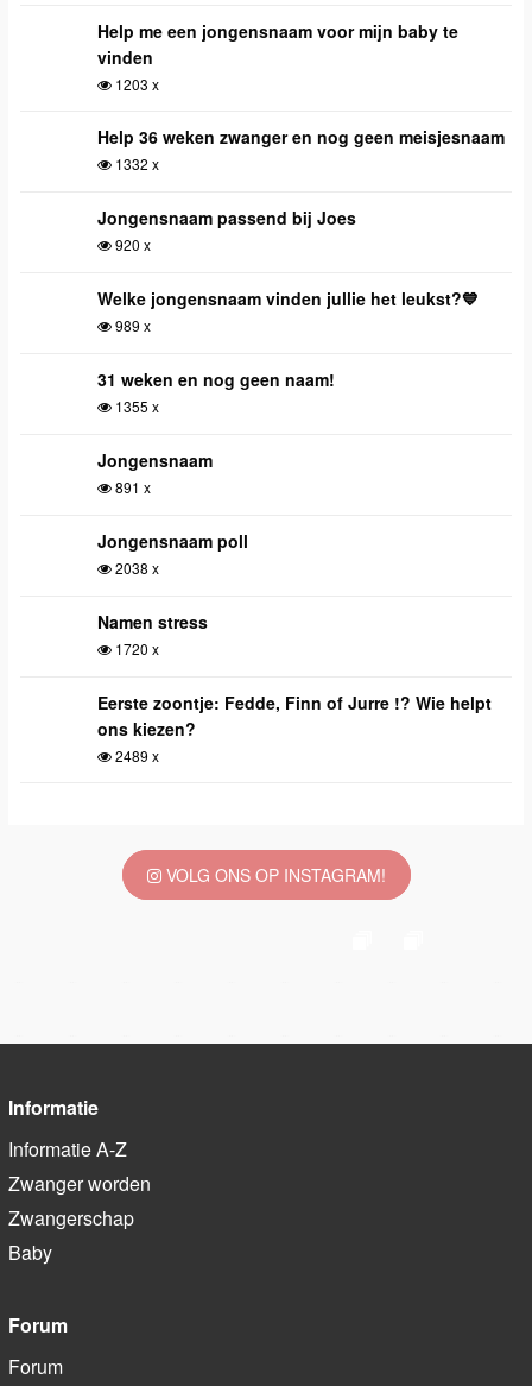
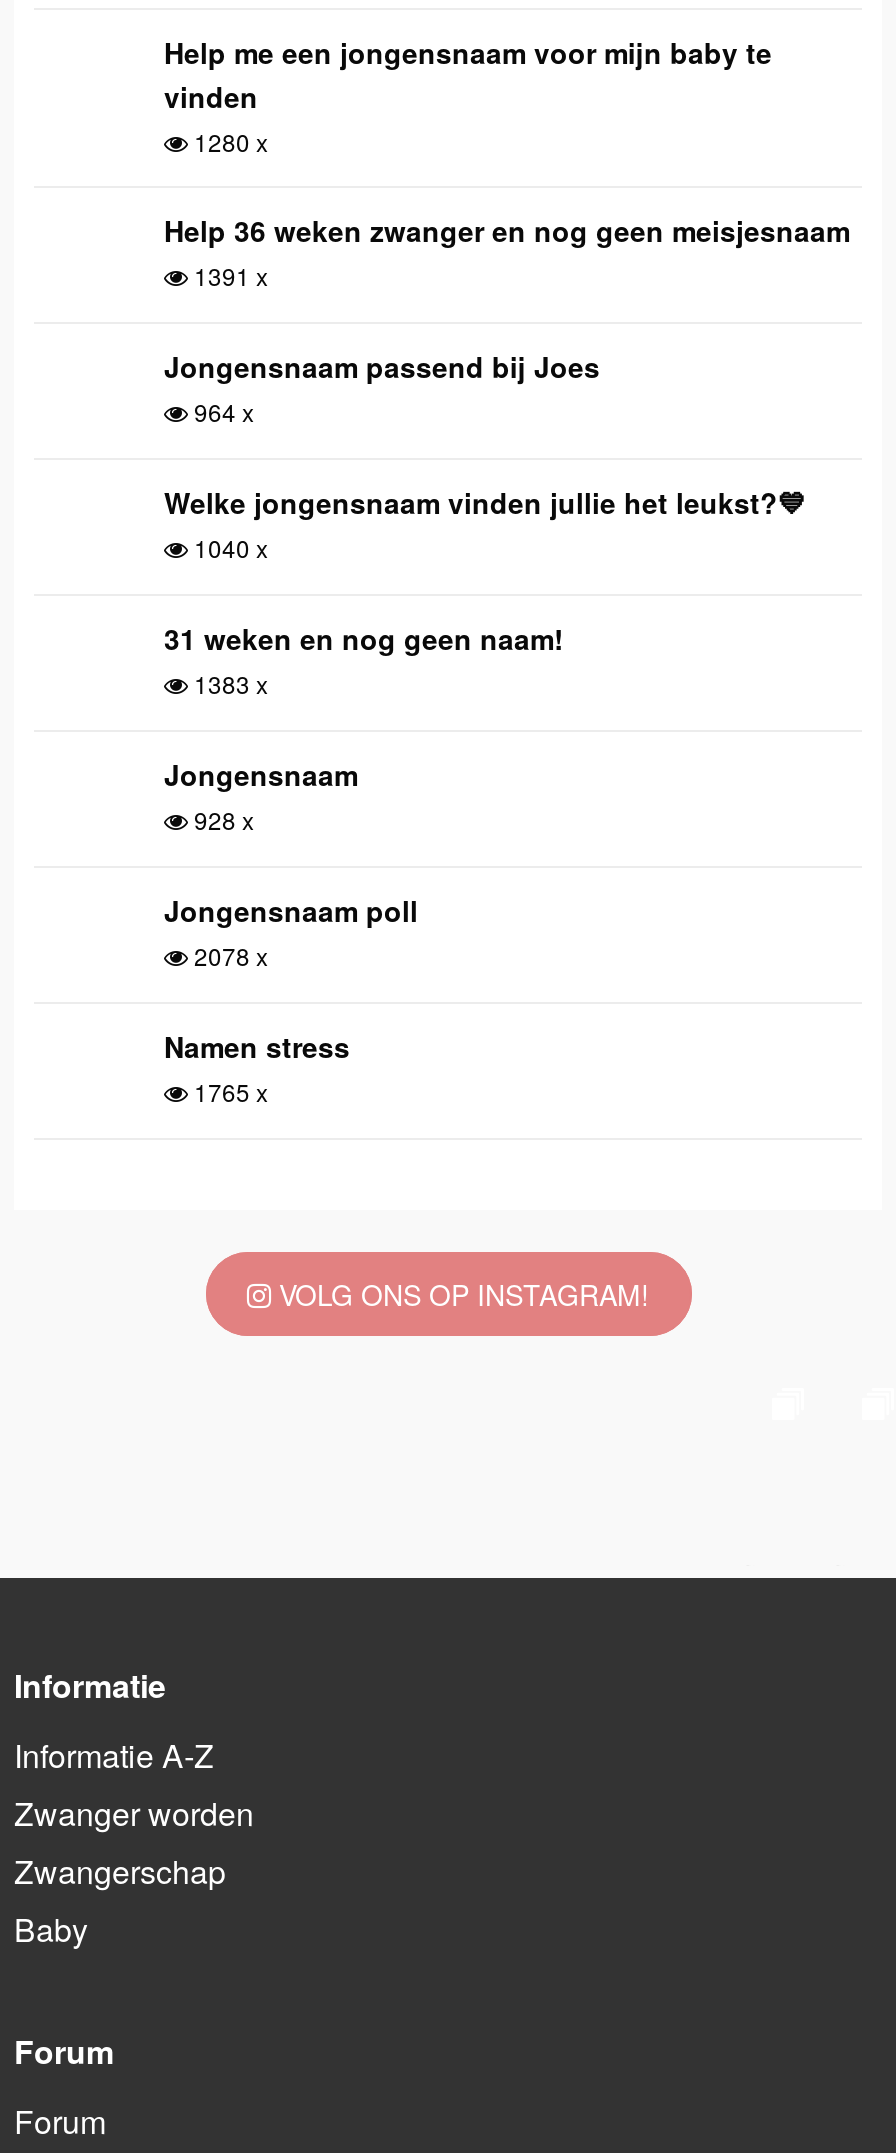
- 1203 x
+ 1280 x

- 1332 x
+ 1391 x

- 920 x
+ 964 x

- 989 x
+ 1040 x

- 1355 x
+ 1383 x

- 891 x
+ 928 x

- 2038 x
+ 2078 x

- 1720 x
- Eerste zoontje: Fedde, Finn of Jurre !? Wie helpt
- ons kiezen?
- 2489 x
+ 1765 x
